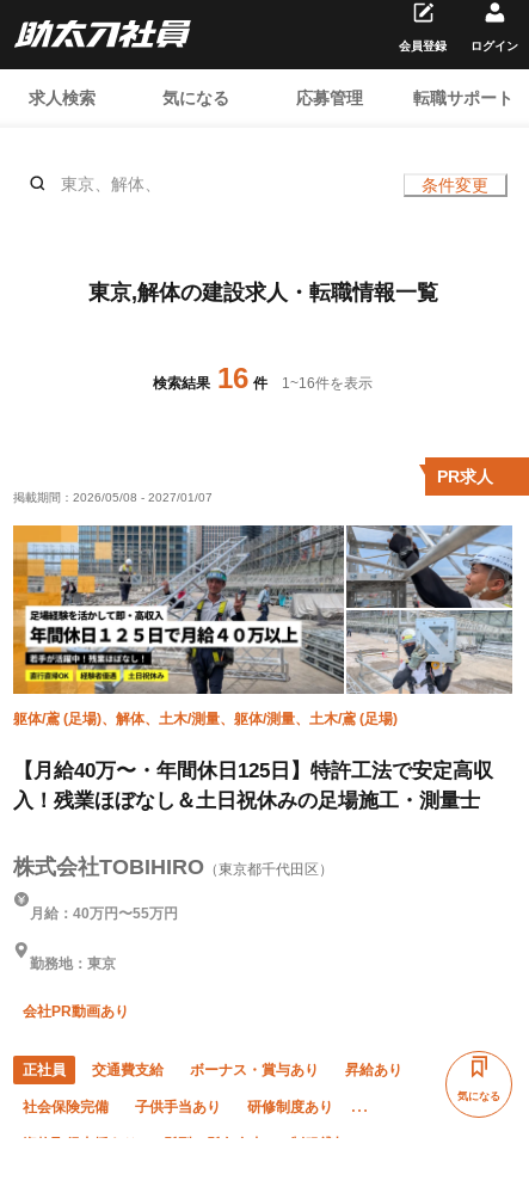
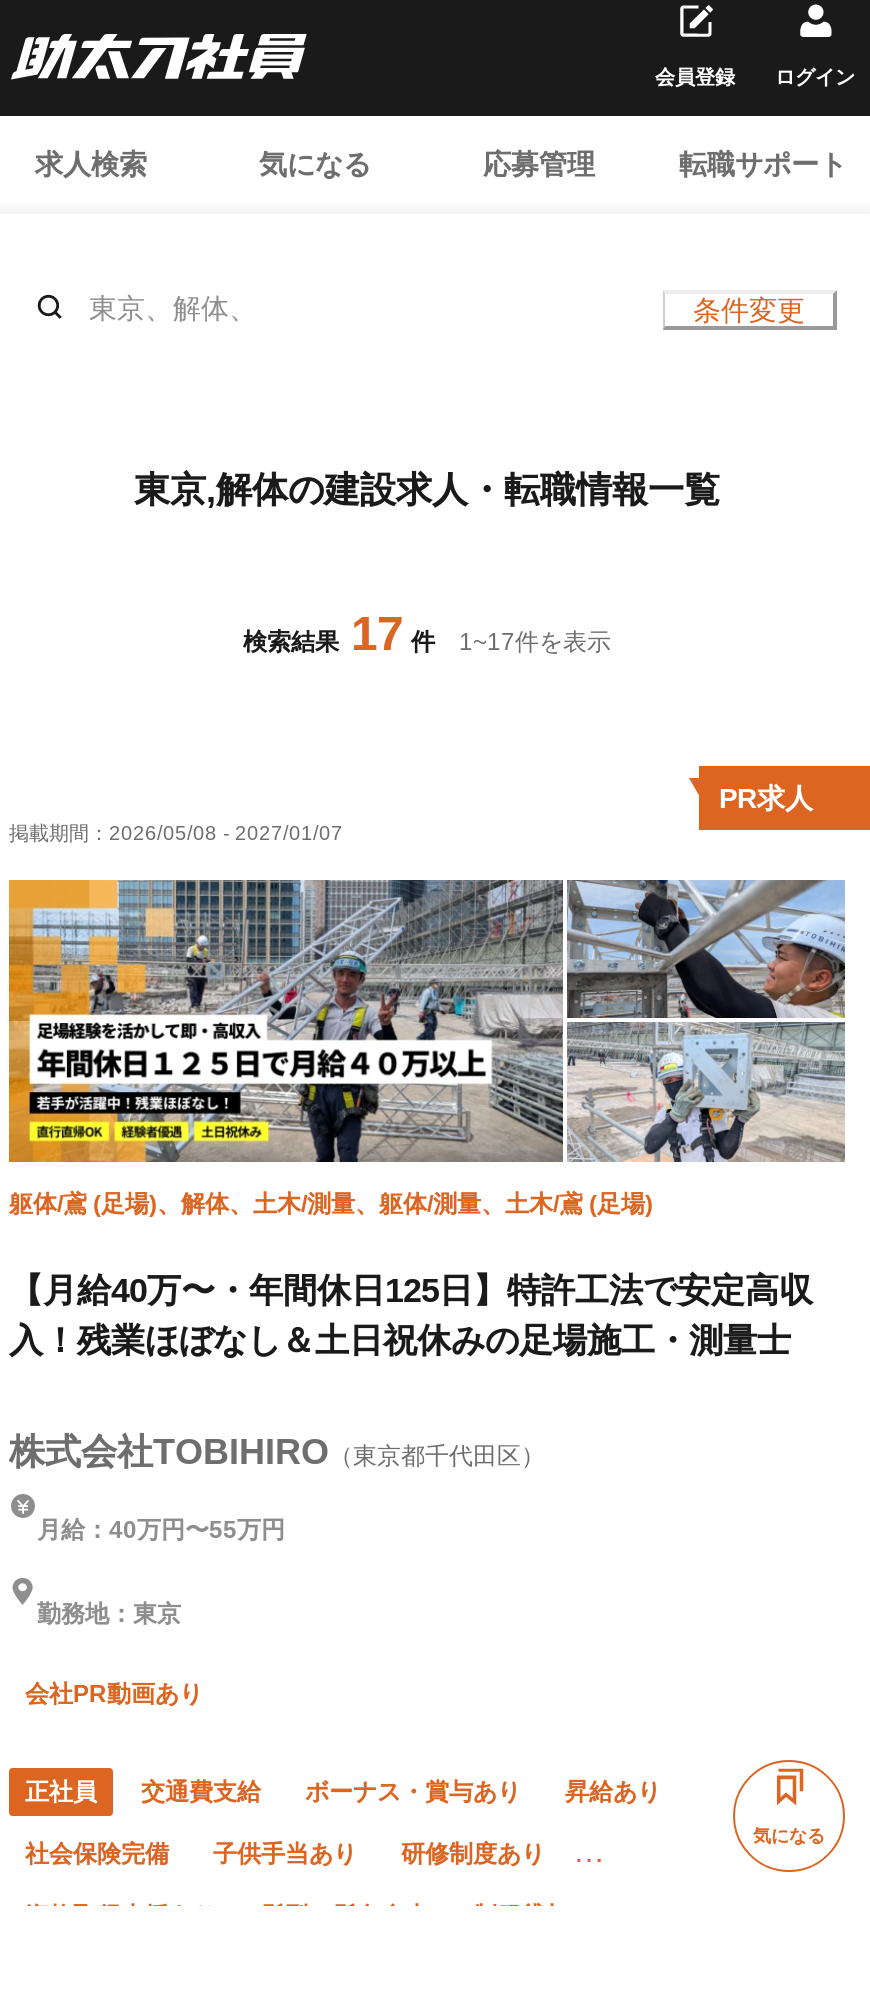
- 検索結果 16 件
+ 検索結果 17 件

- 1~16件を表示
+ 1~17件を表示
